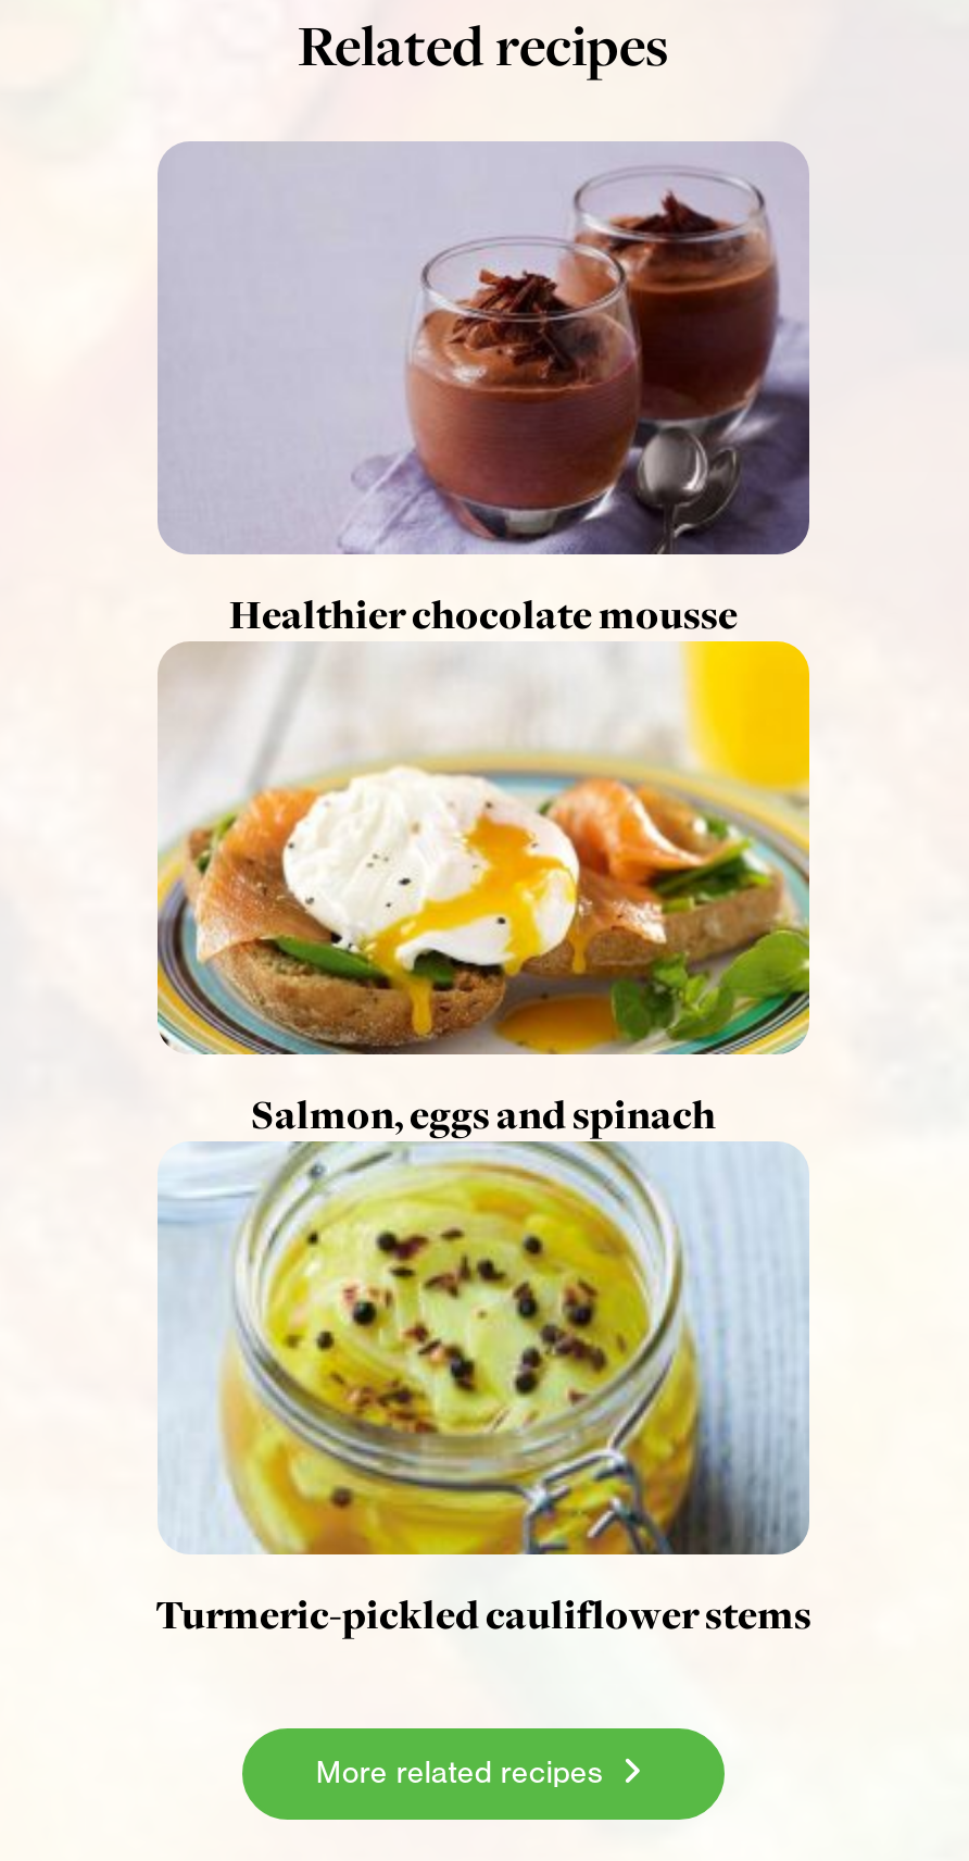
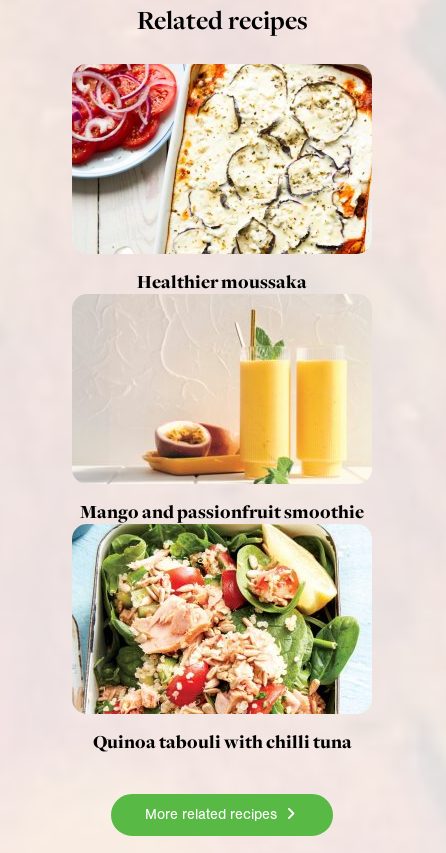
- [image]
- Healthier chocolate mousse
+ [image]
+ Healthier moussaka

- [image]
- Salmon, eggs and spinach
+ [image]
+ Mango and passionfruit smoothie

- [image]
- Turmeric-pickled cauliflower stems
+ [image]
+ Quinoa tabouli with chilli tuna
